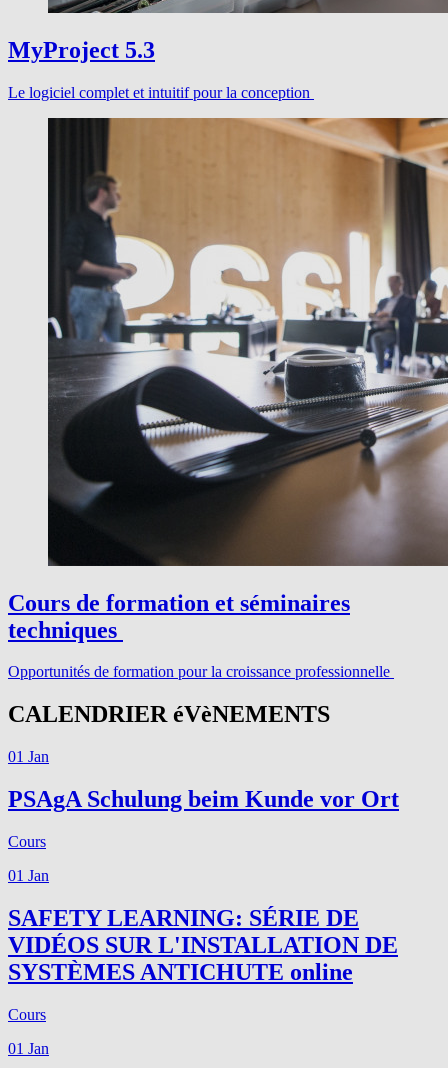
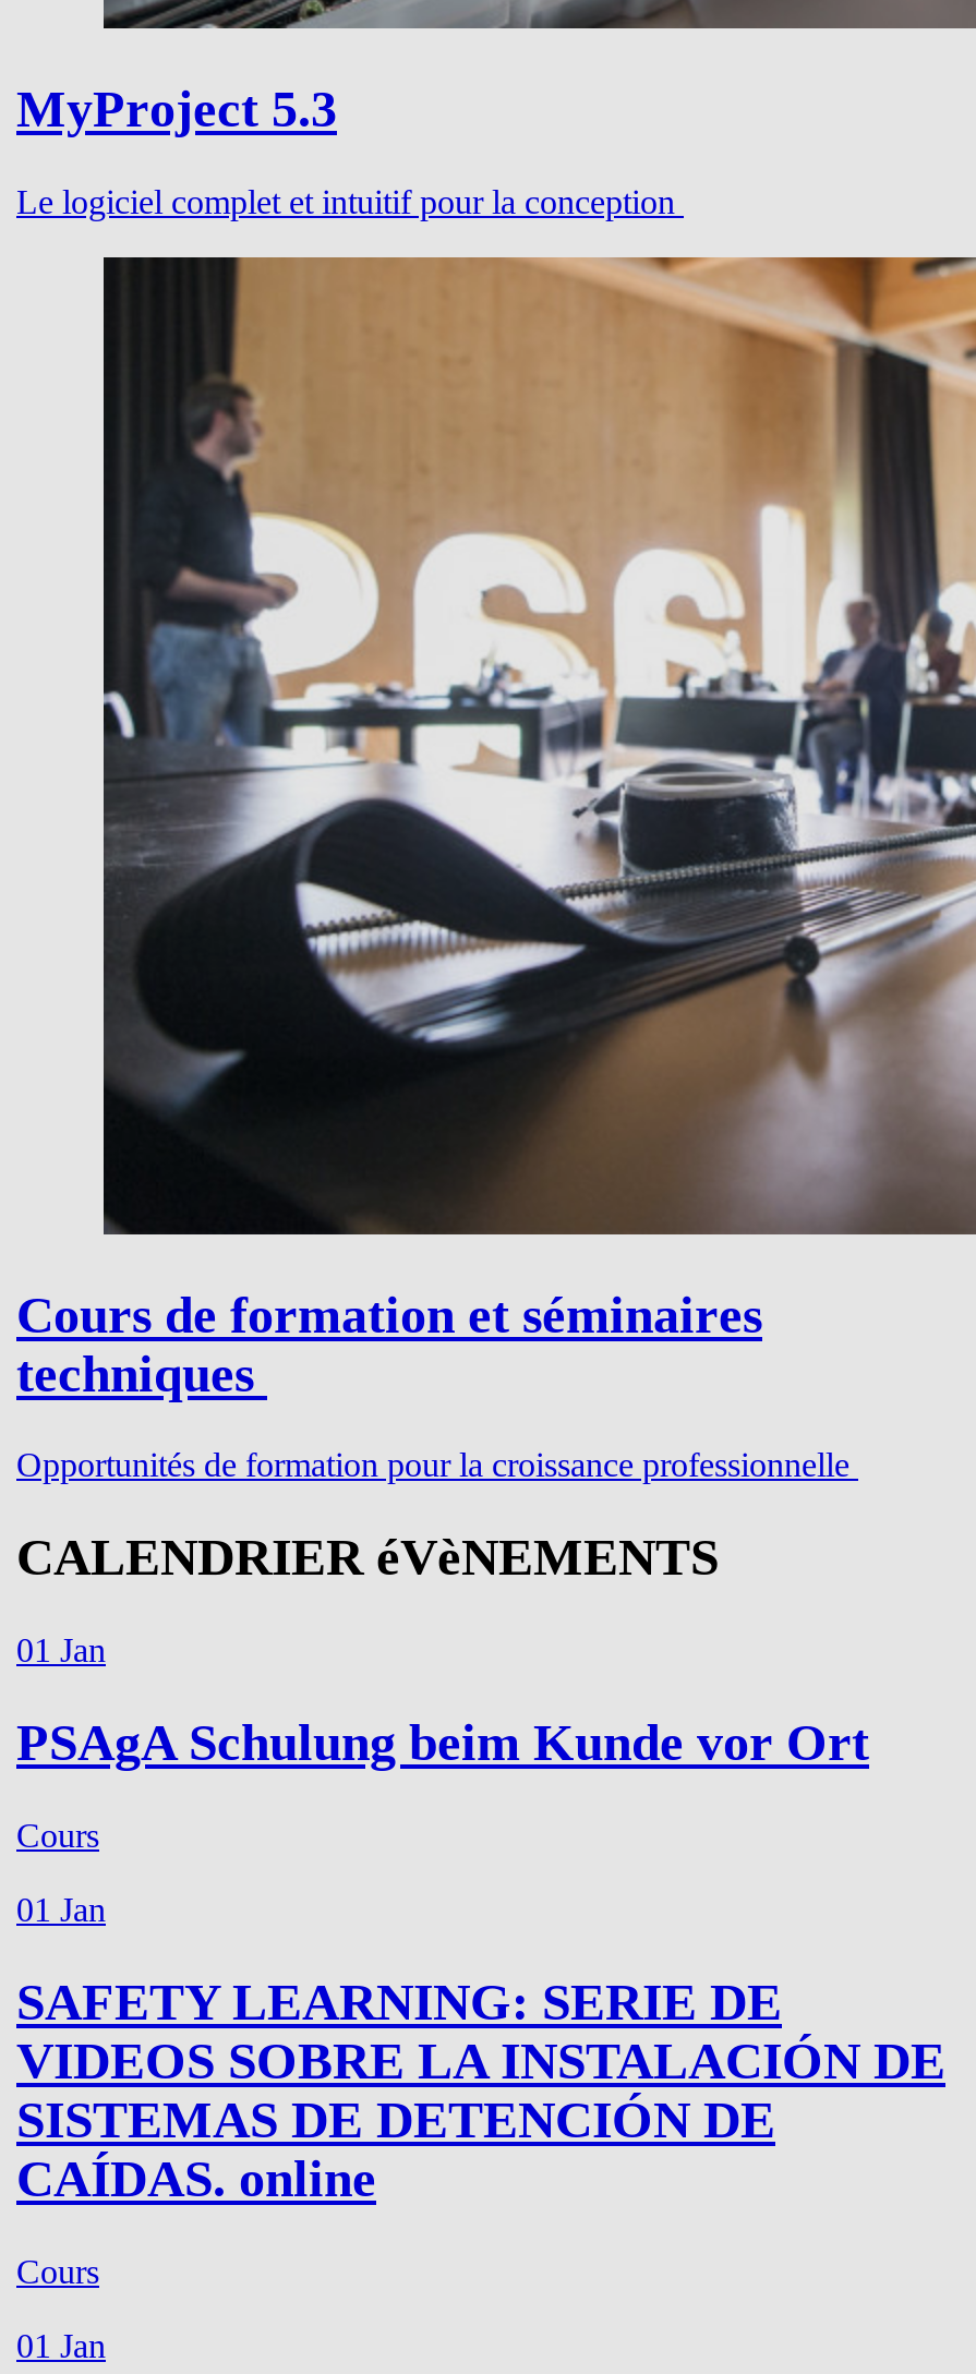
- SAFETY LEARNING: SÉRIE DE
- VIDÉOS SUR L'INSTALLATION DE
- SYSTÈMES ANTICHUTE online
+ SAFETY LEARNING: SERIE DE
+ VIDEOS SOBRE LA INSTALACIÓN DE
+ SISTEMAS DE DETENCIÓN DE
+ CAÍDAS. online
